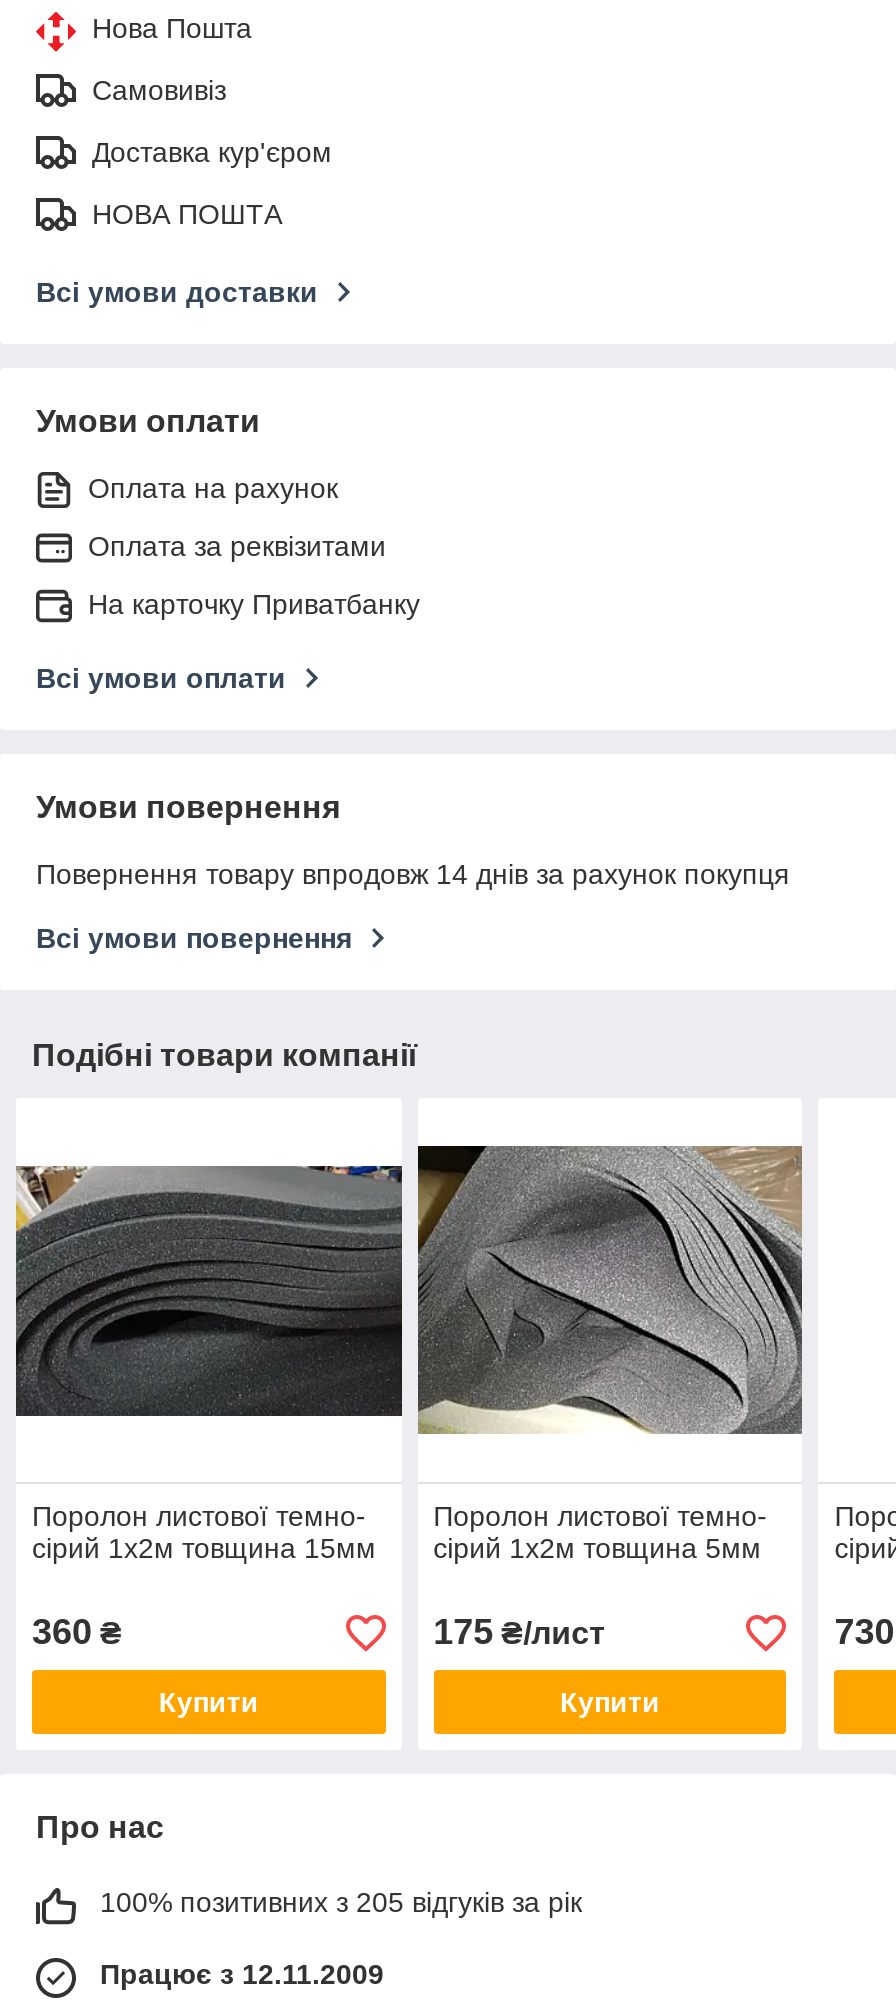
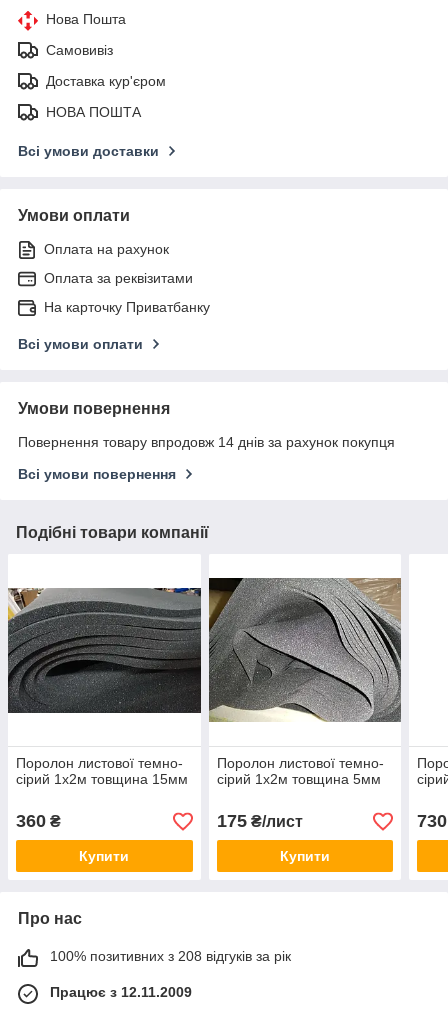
- 100% позитивних з 205 відгуків за рік
+ 100% позитивних з 208 відгуків за рік
